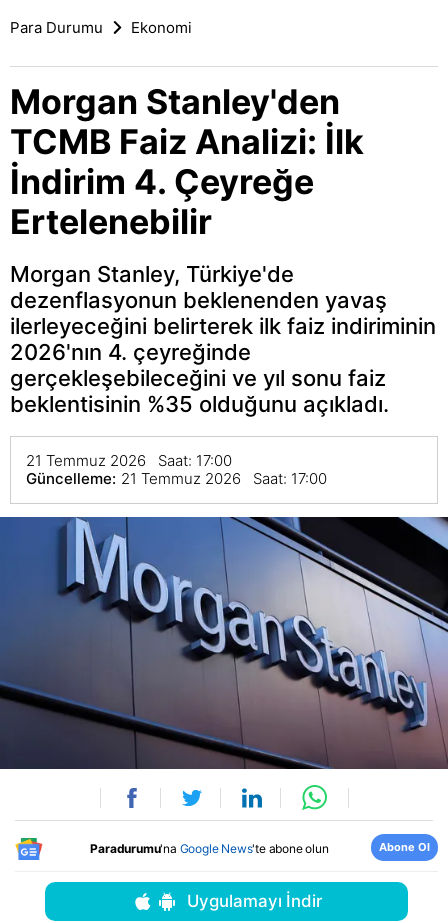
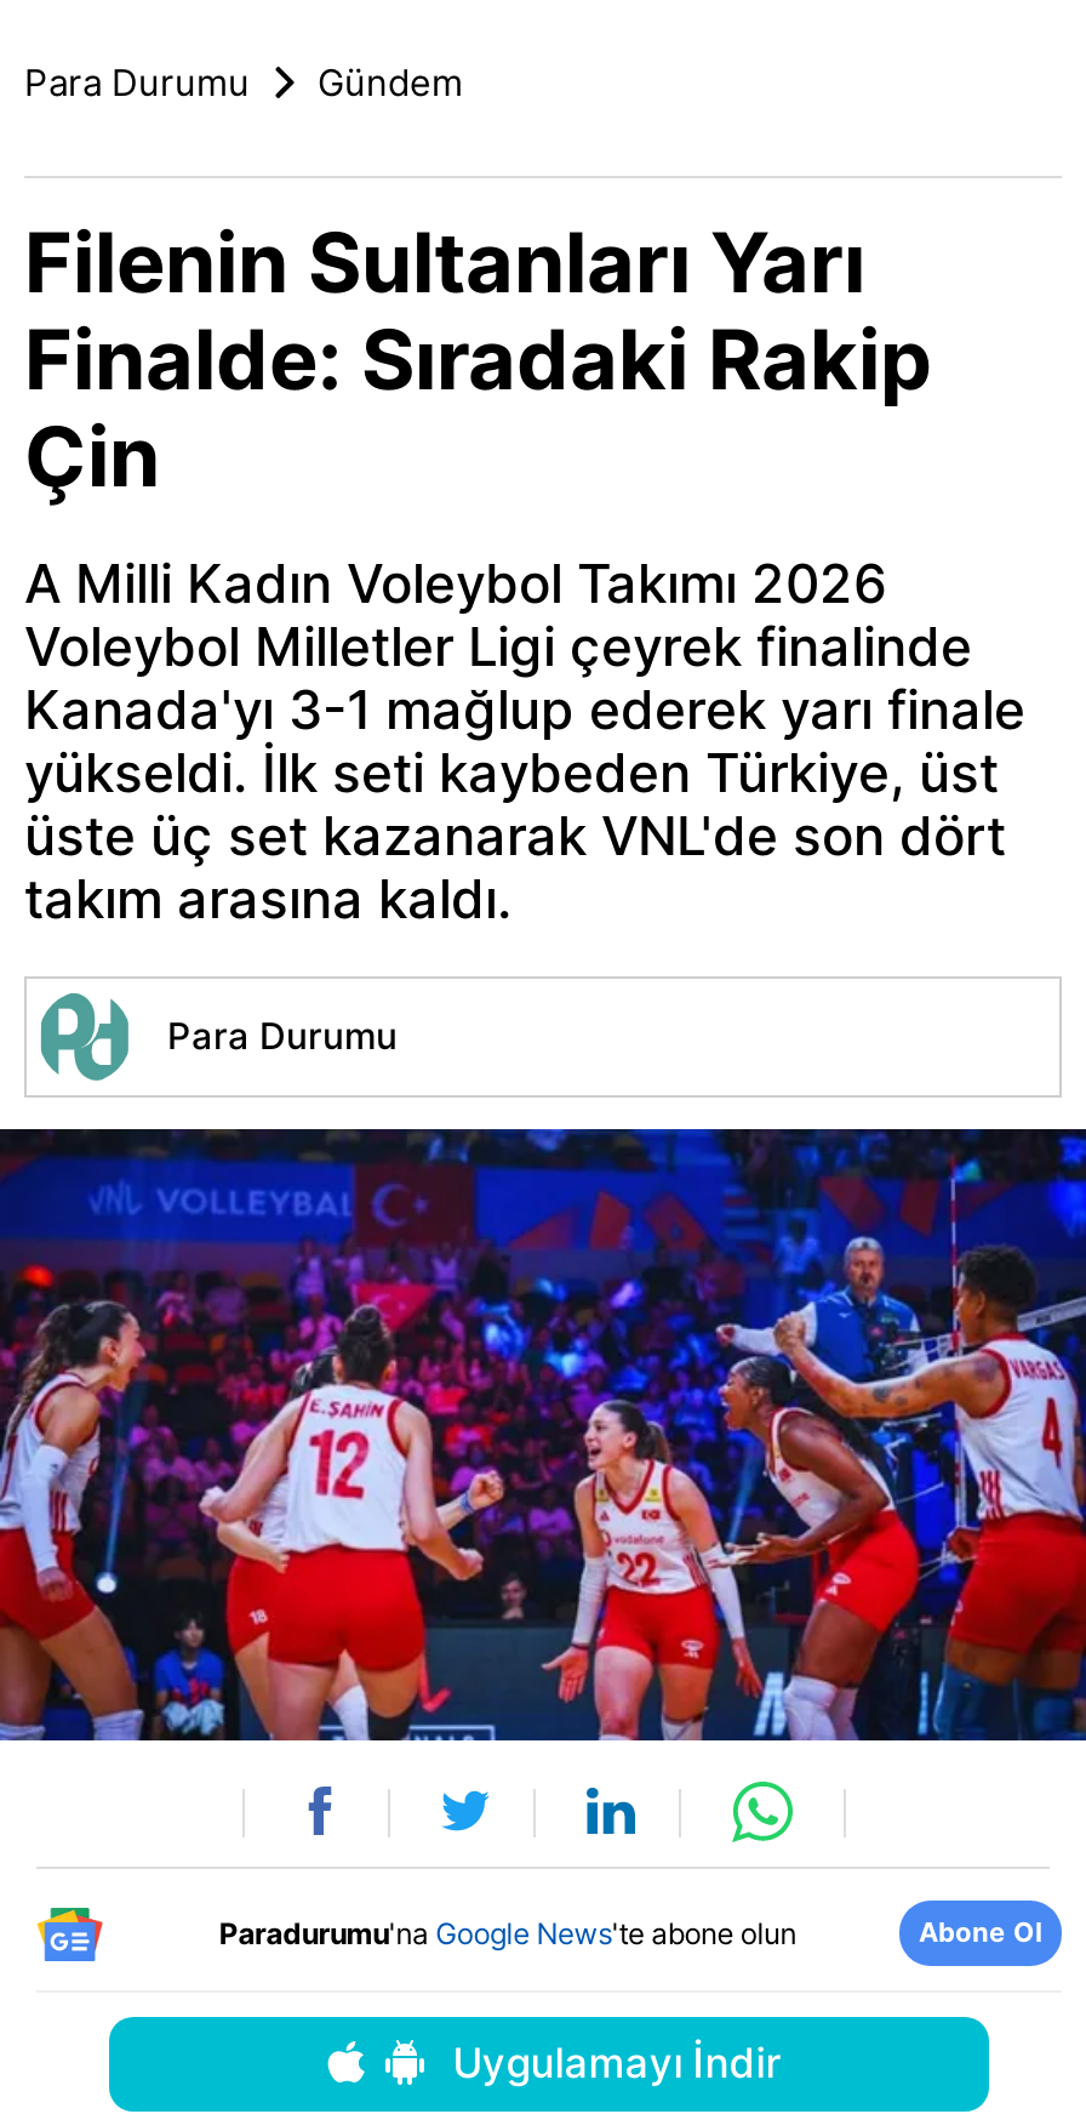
- Ekonomi
+ Gündem

- Morgan Stanley'den
- TCMB Faiz Analizi: İlk
- İndirim 4. Çeyreğe
- Ertelenebilir
+ Filenin Sultanları Yarı
+ Finalde: Sıradaki Rakip
+ Çin

- Morgan Stanley, Türkiye'de
- dezenflasyonun beklenenden yavaş
- ilerleyeceğini belirterek ilk faiz indiriminin
- 2026'nın 4. çeyreğinde
- gerçekleşebileceğini ve yıl sonu faiz
- beklentisinin %35 olduğunu açıkladı.
+ A Milli Kadın Voleybol Takımı 2026
+ Voleybol Milletler Ligi çeyrek finalinde
+ Kanada'yı 3-1 mağlup ederek yarı finale
+ yükseldi. İlk seti kaybeden Türkiye, üst
+ üste üç set kazanarak VNL'de son dört
+ takım arasına kaldı.

- 21 Temmuz 2026 Saat: 17:00
- Güncelleme: 21 Temmuz 2026 Saat: 17:00
+ Para Durumu

- [image]
+ [image]
